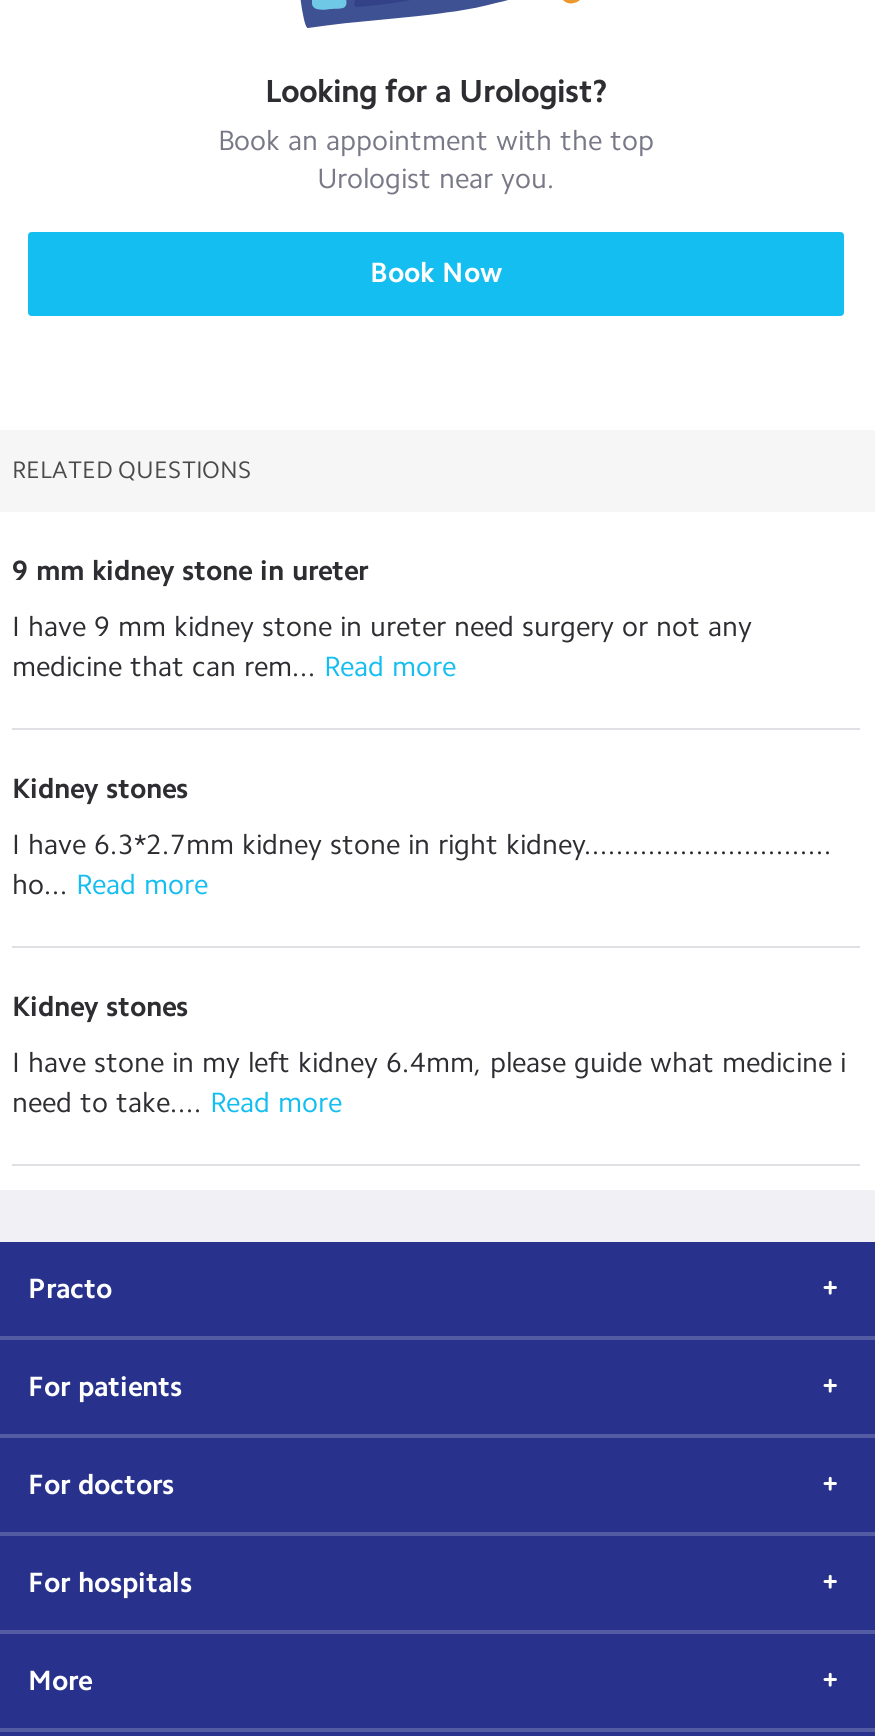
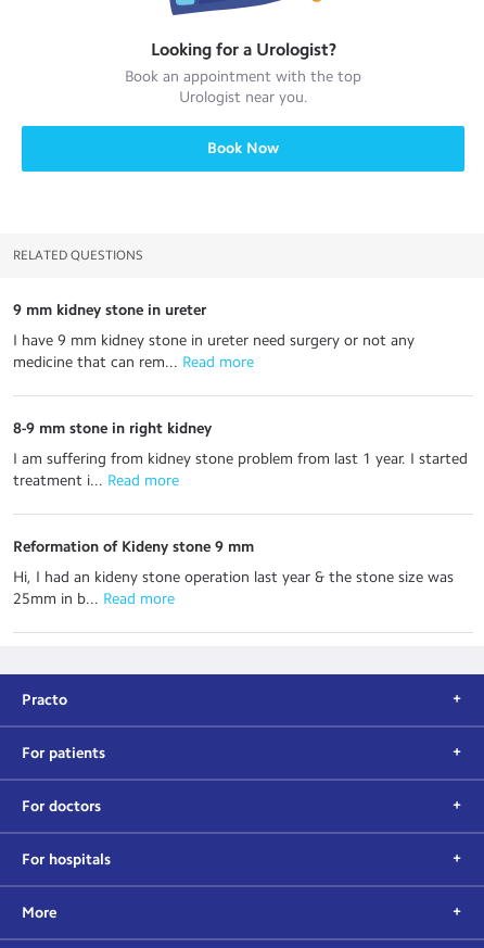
- Kidney stones
+ 8-9 mm stone in right kidney

- I have 6.3*2.7mm kidney stone in right kidney...............................
- ho... Read more
+ I am suffering from kidney stone problem from last 1 year. I started
+ treatment i... Read more

- Kidney stones
+ Reformation of Kideny stone 9 mm

- I have stone in my left kidney 6.4mm, please guide what medicine i
- need to take.... Read more
+ Hi, I had an kideny stone operation last year & the stone size was
+ 25mm in b... Read more
